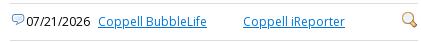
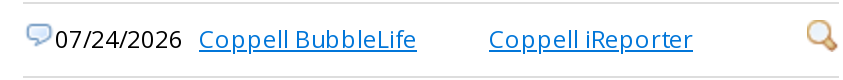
- 07/21/2026 Coppell BubbleLife
+ 07/24/2026 Coppell BubbleLife
